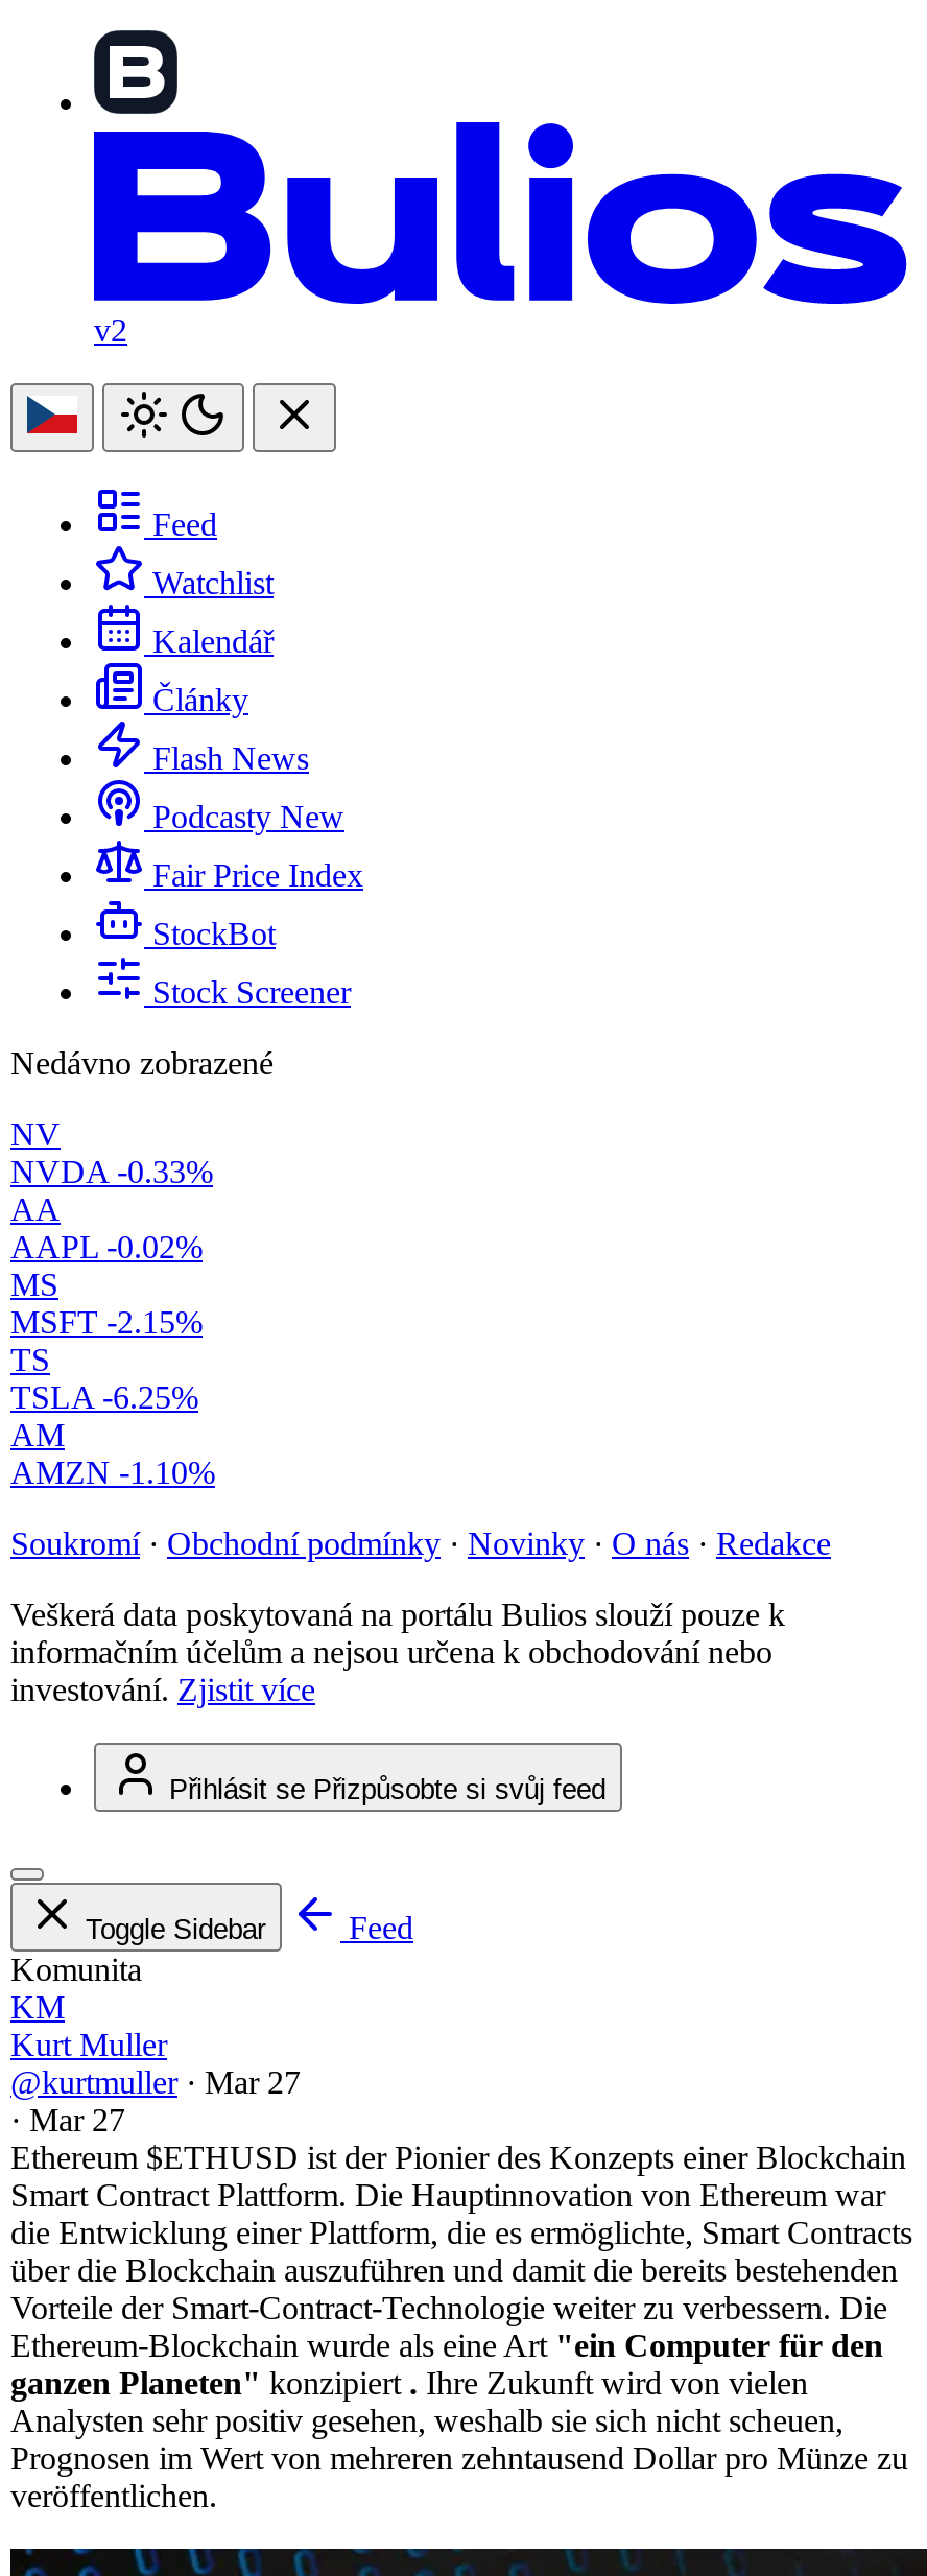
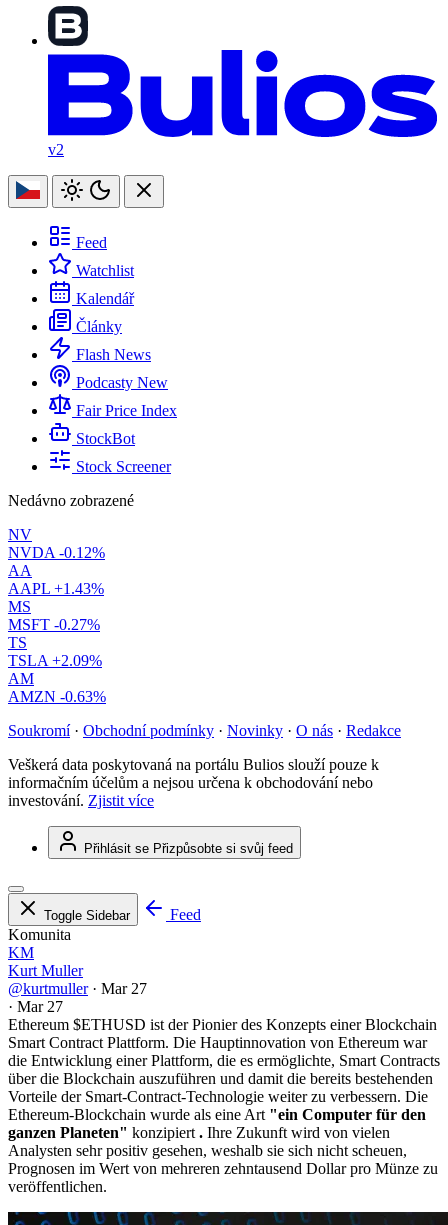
- NVDA -0.33%
+ NVDA -0.12%

- AAPL -0.02%
+ AAPL +1.43%

- MSFT -2.15%
+ MSFT -0.27%

- TSLA -6.25%
+ TSLA +2.09%

- AMZN -1.10%
+ AMZN -0.63%
